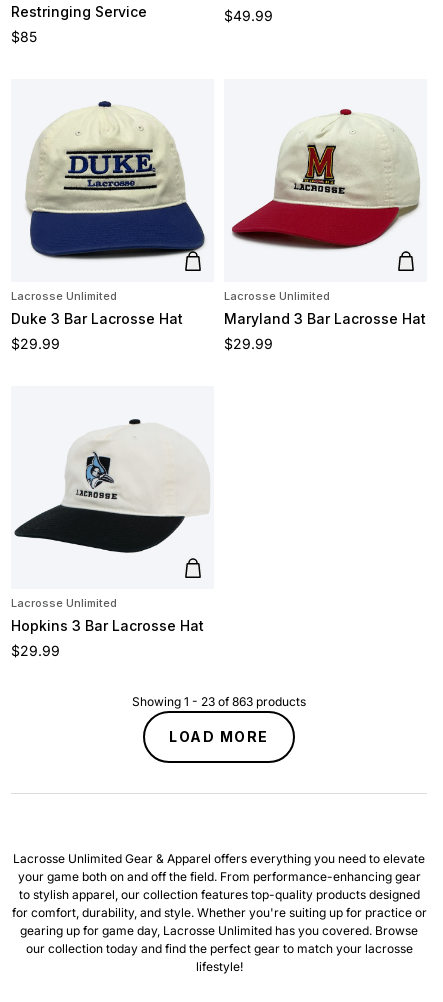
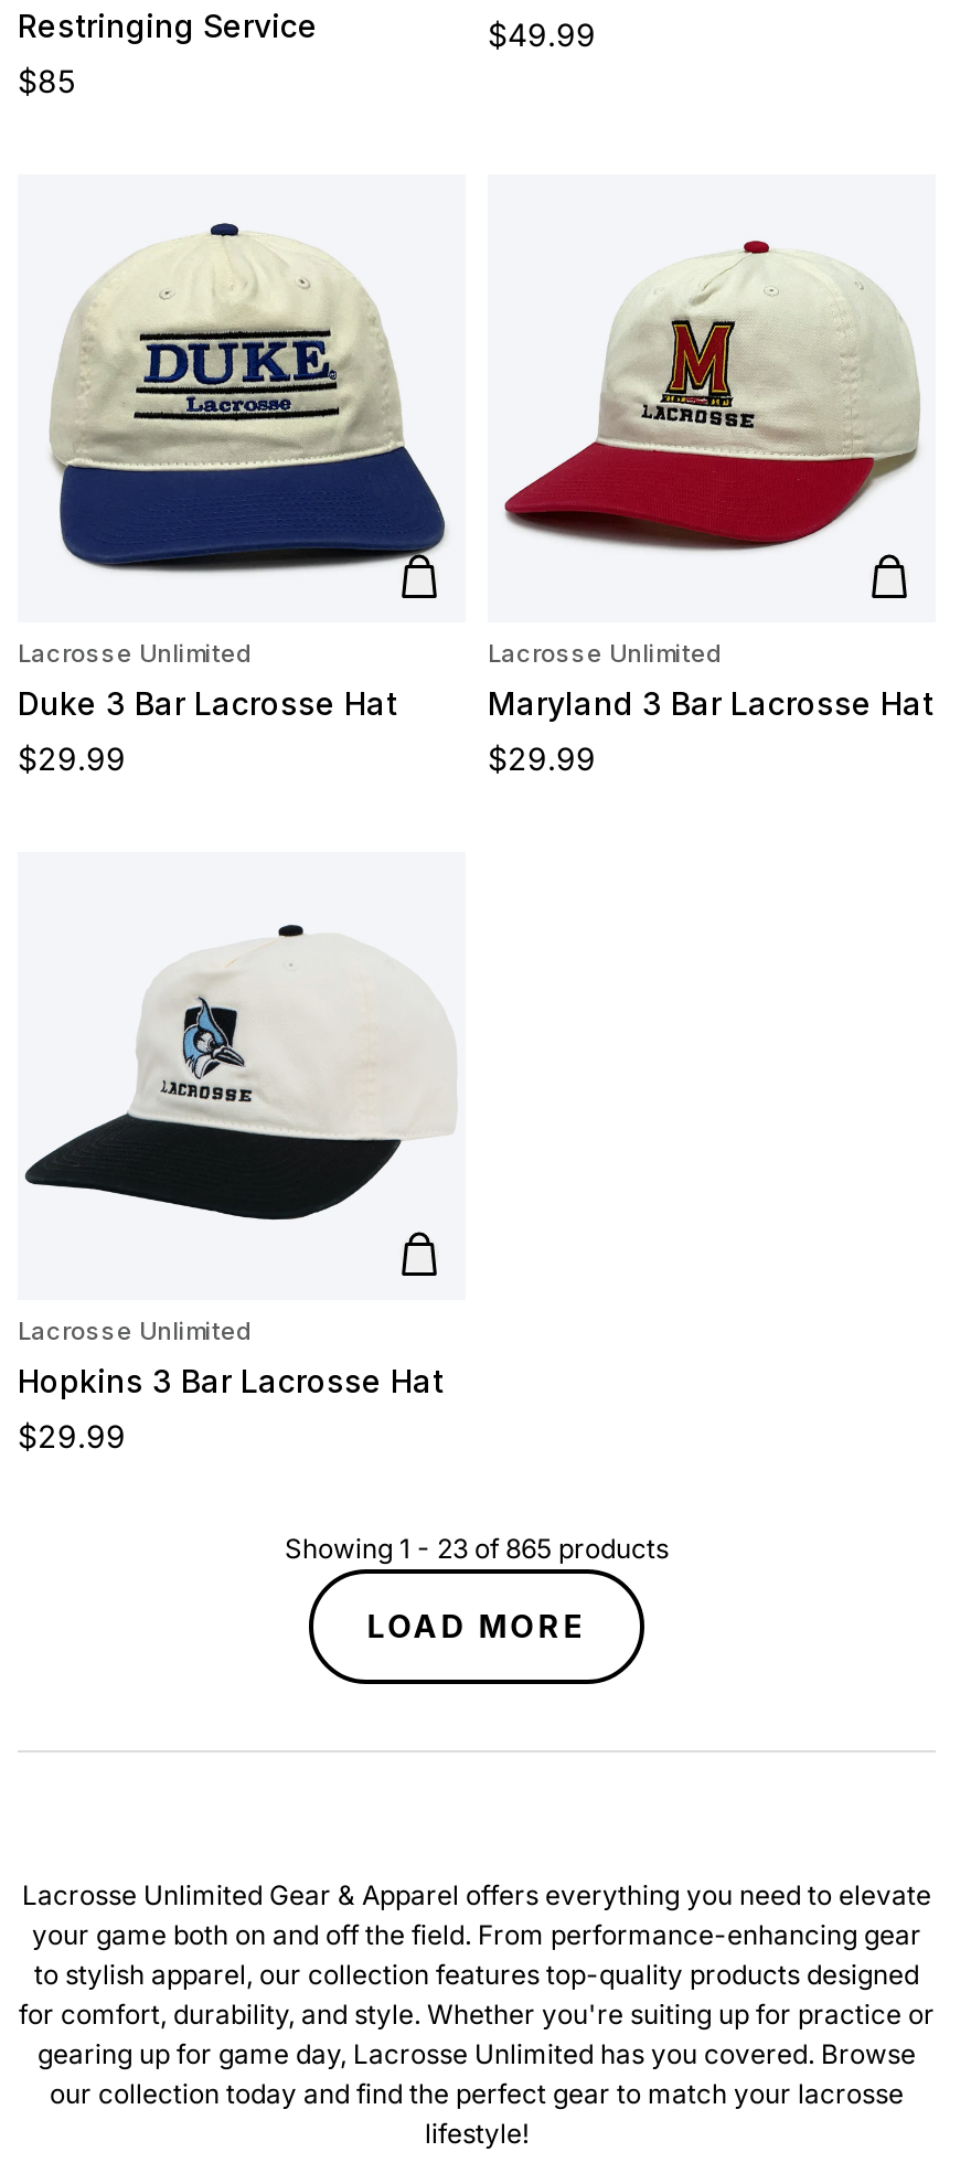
- Showing 1 - 23 of 863 products
+ Showing 1 - 23 of 865 products
